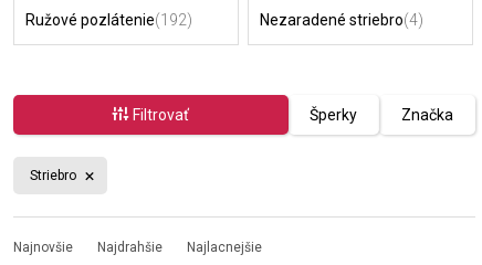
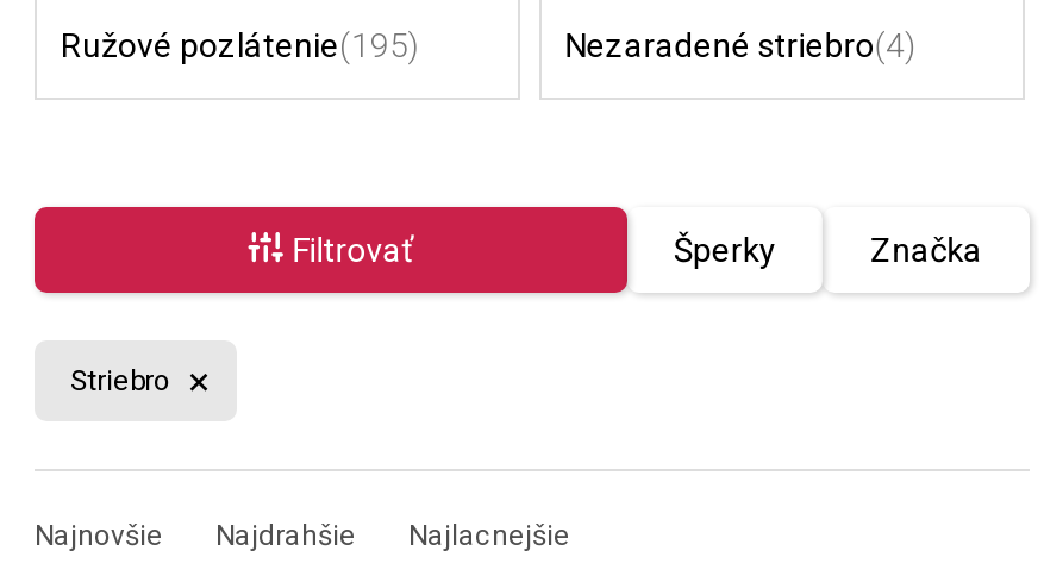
- Ružové pozlátenie(192)
+ Ružové pozlátenie(195)
